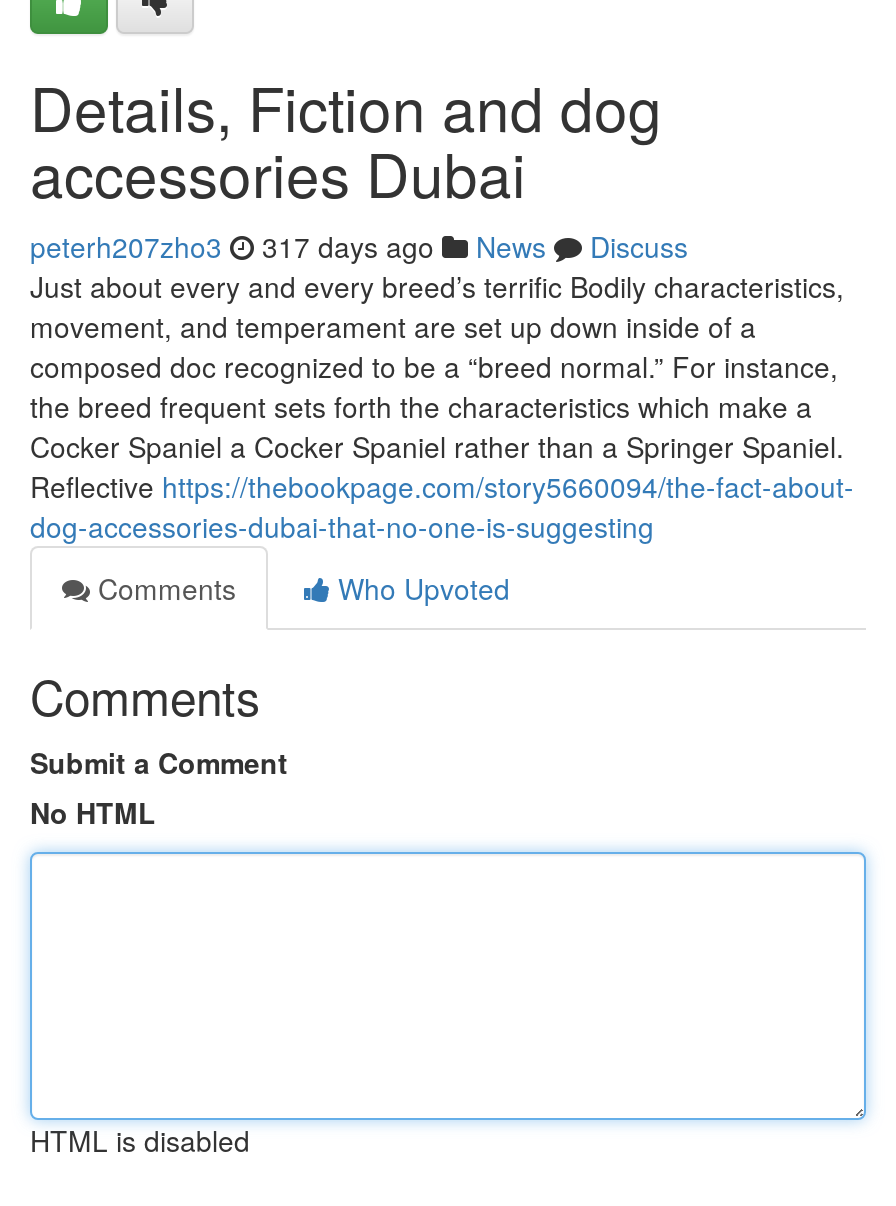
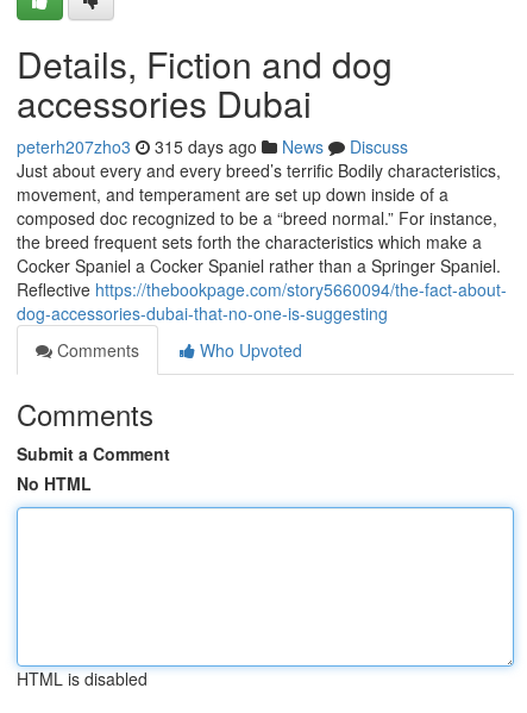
- peterh207zho3 317 days ago News Discuss
+ peterh207zho3 315 days ago News Discuss
